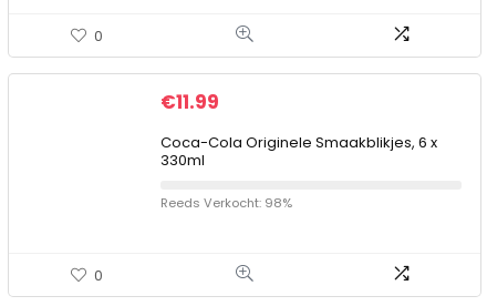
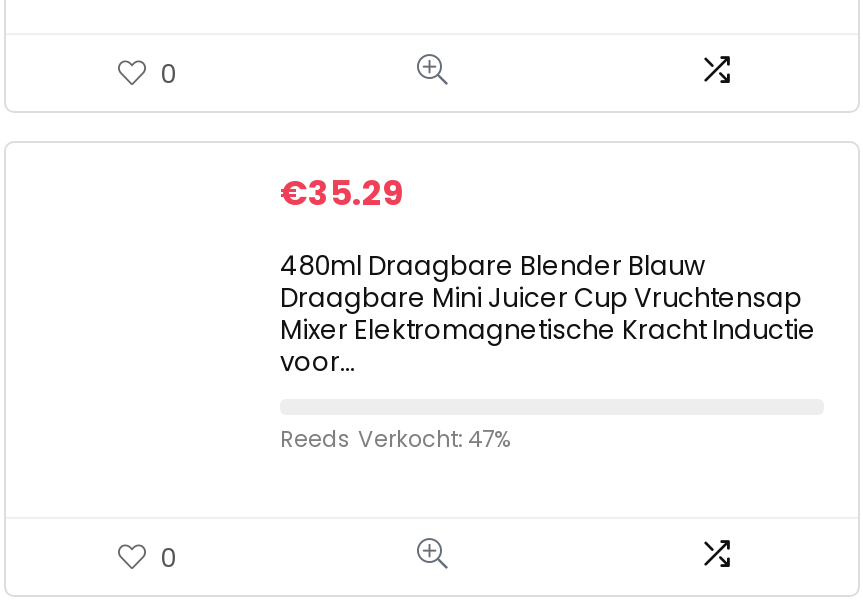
- €11.99
+ €35.29

- Coca-Cola Originele Smaakblikjes, 6 x
- 330ml
+ 480ml Draagbare Blender Blauw
+ Draagbare Mini Juicer Cup Vruchtensap
+ Mixer Elektromagnetische Kracht Inductie
+ voor…

- Reeds Verkocht: 98%
+ Reeds Verkocht: 47%
